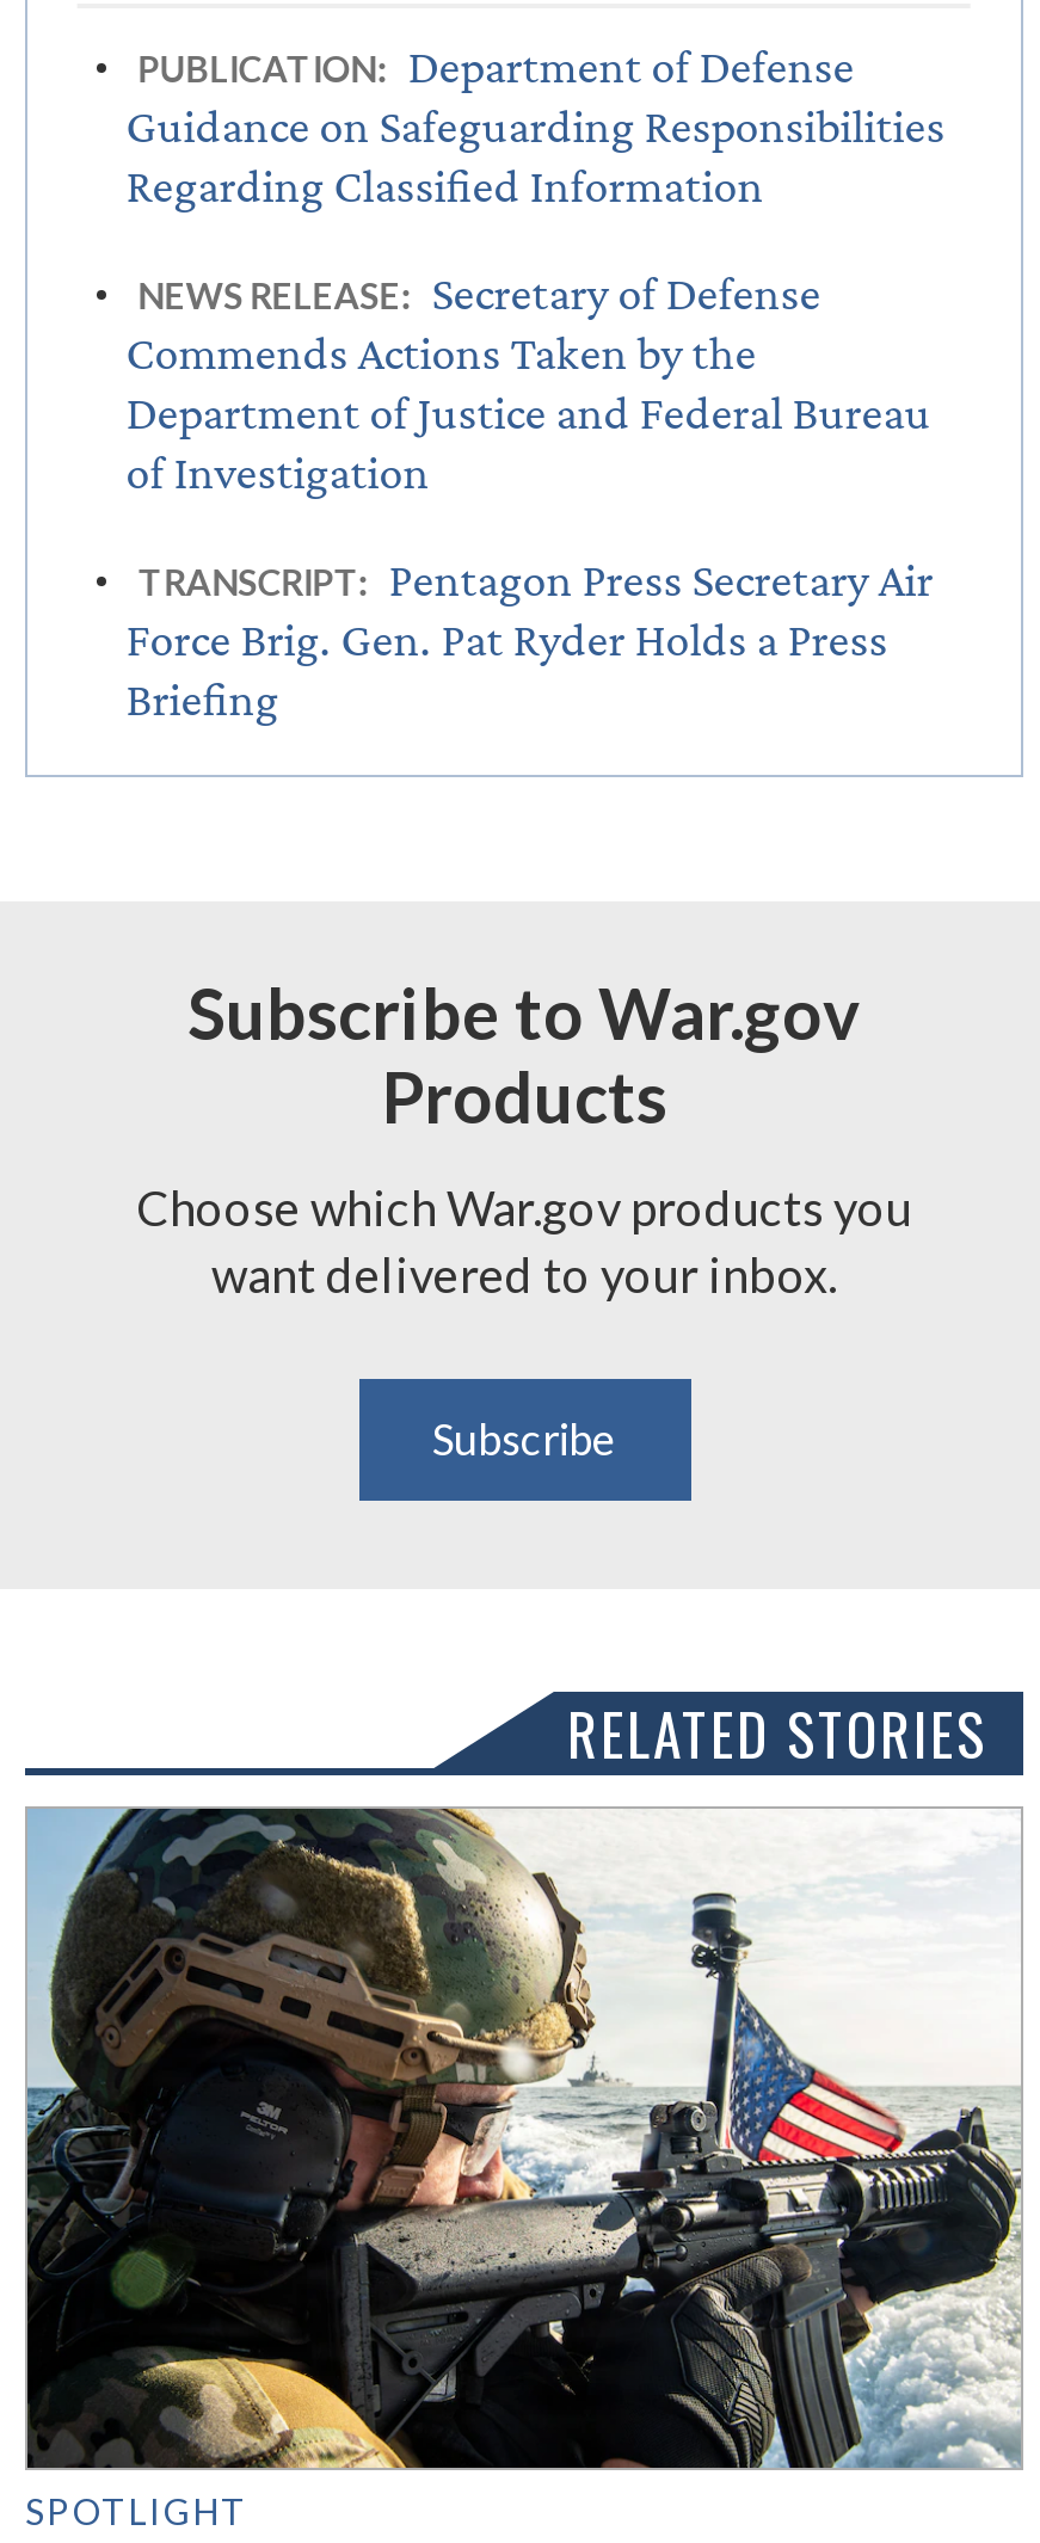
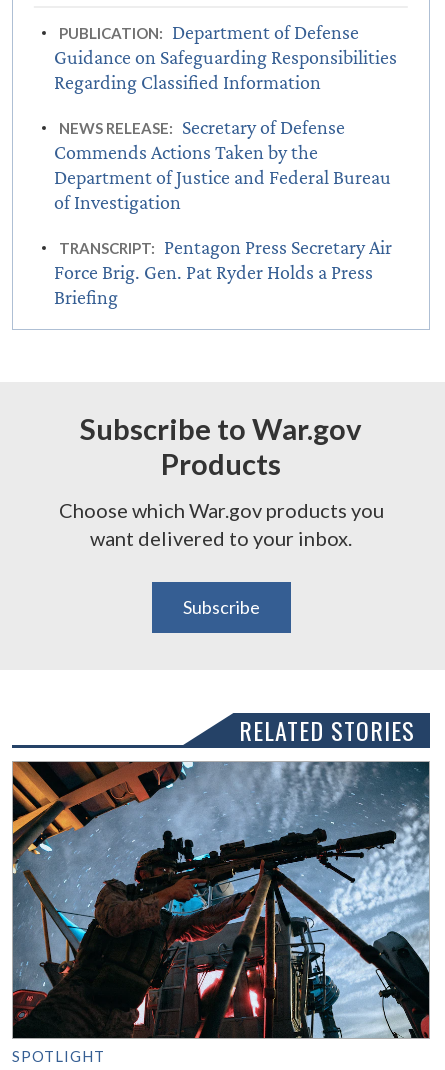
- [image]
+ [image]
